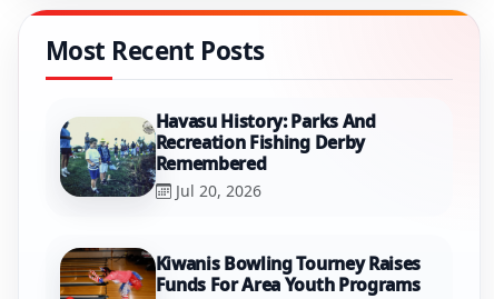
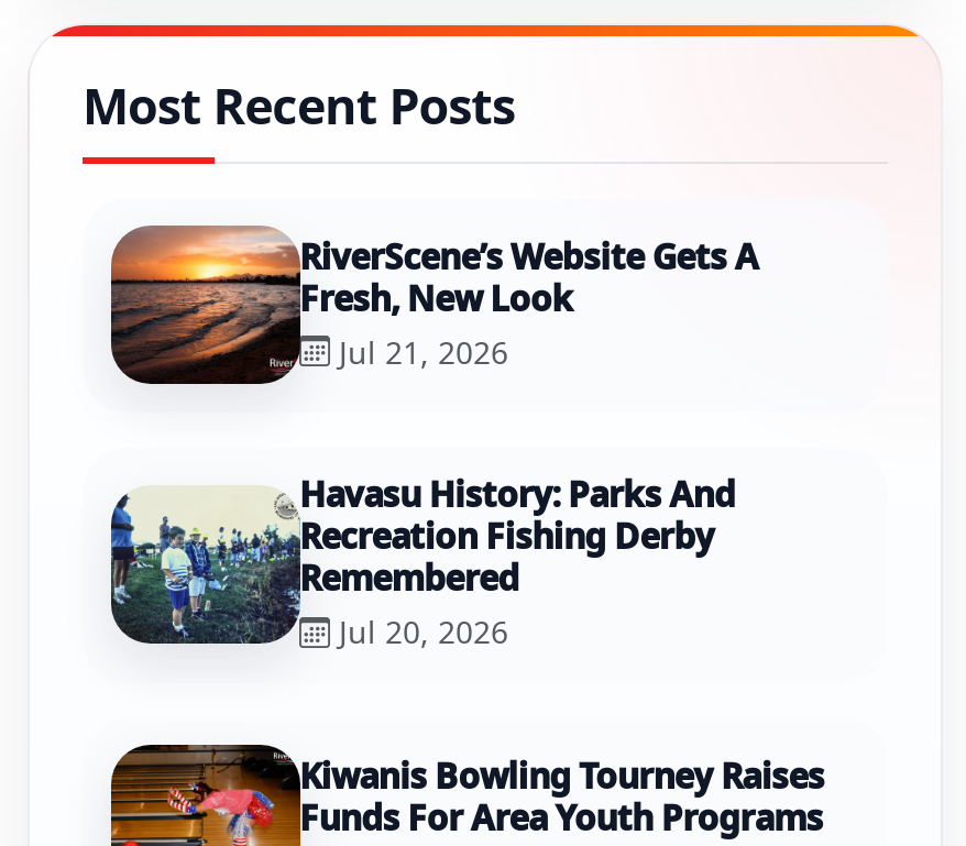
+ [image]
+ RiverScene’s Website Gets A
+ Fresh, New Look
+ Jul 21, 2026
